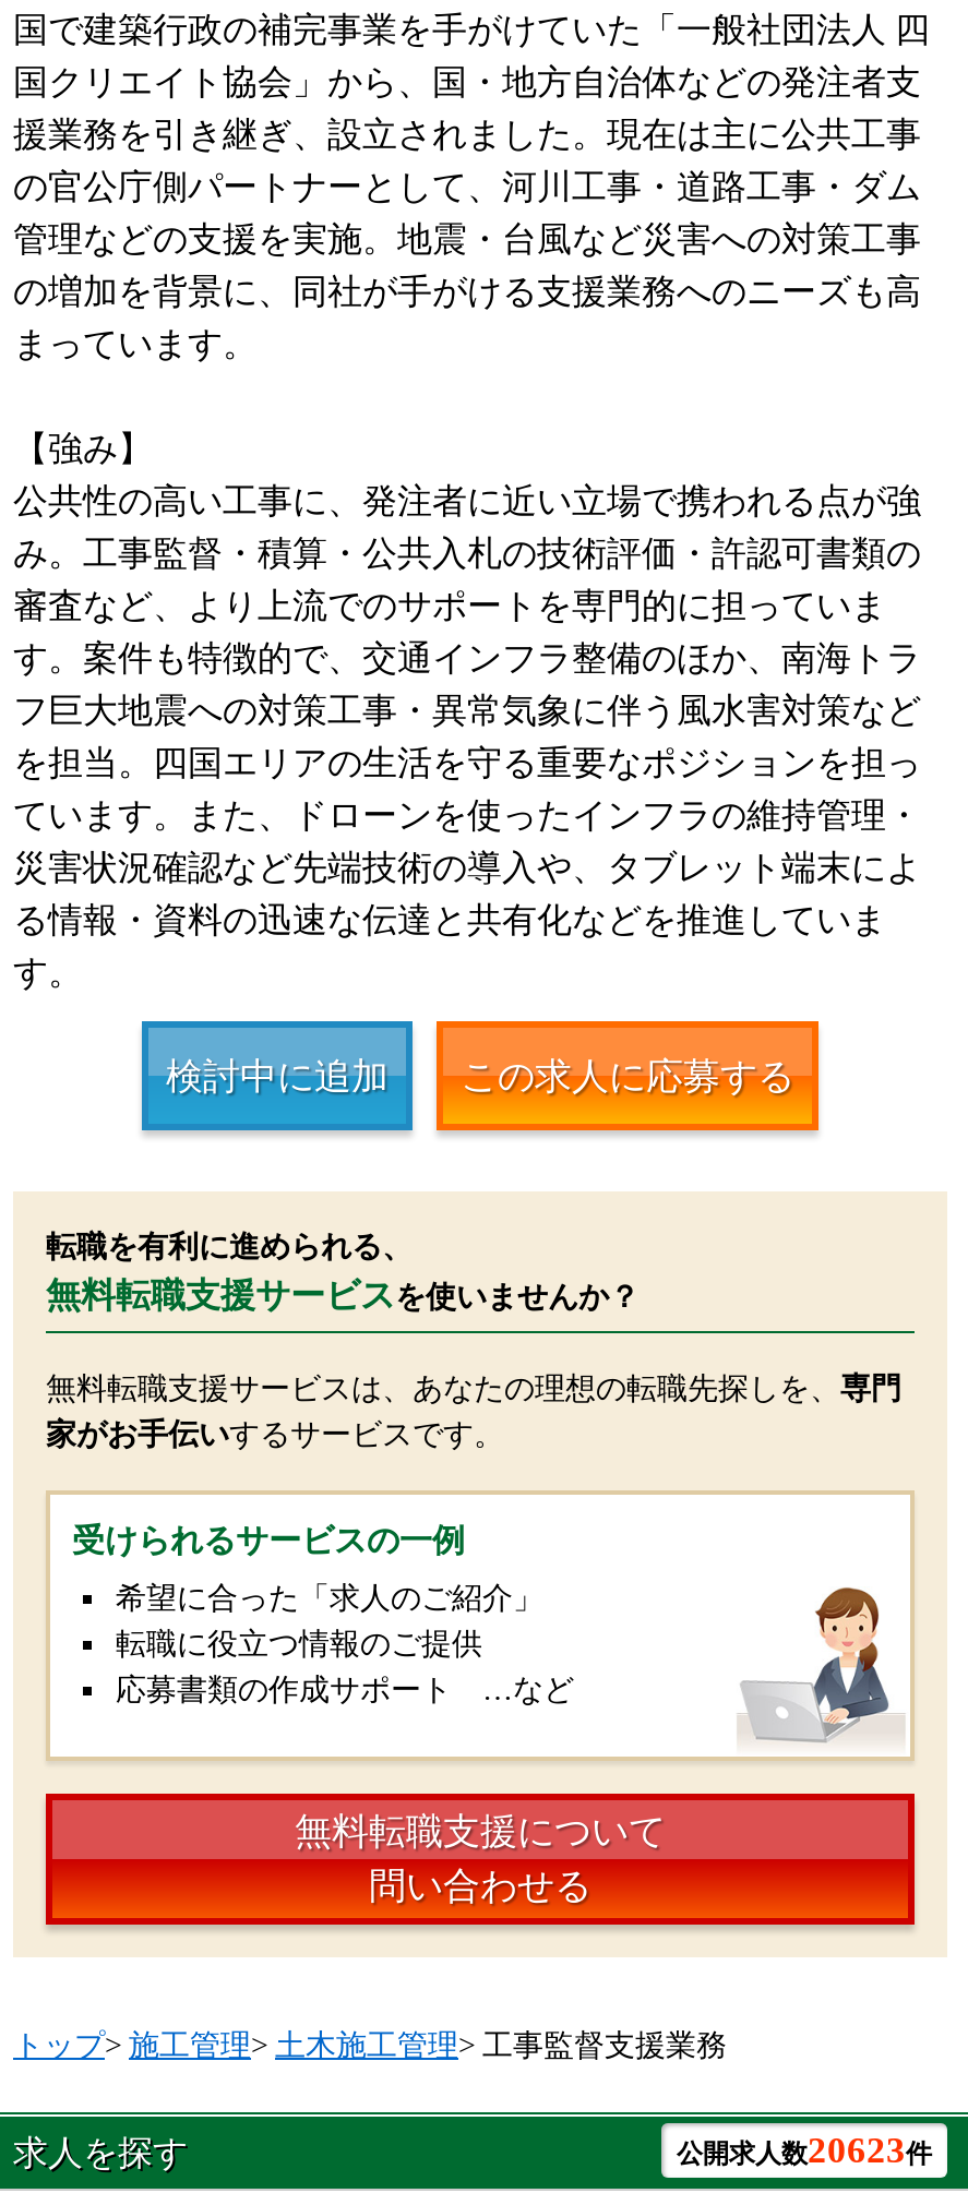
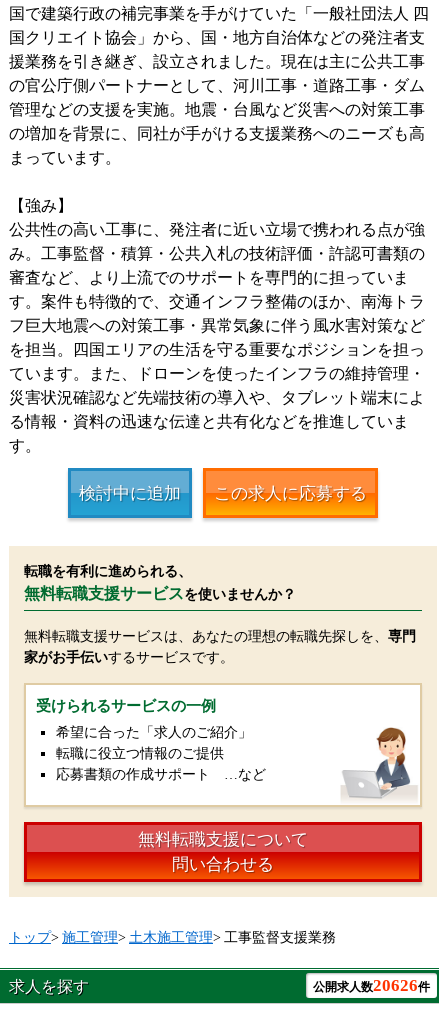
- 公開求人数20623件
+ 公開求人数20626件
